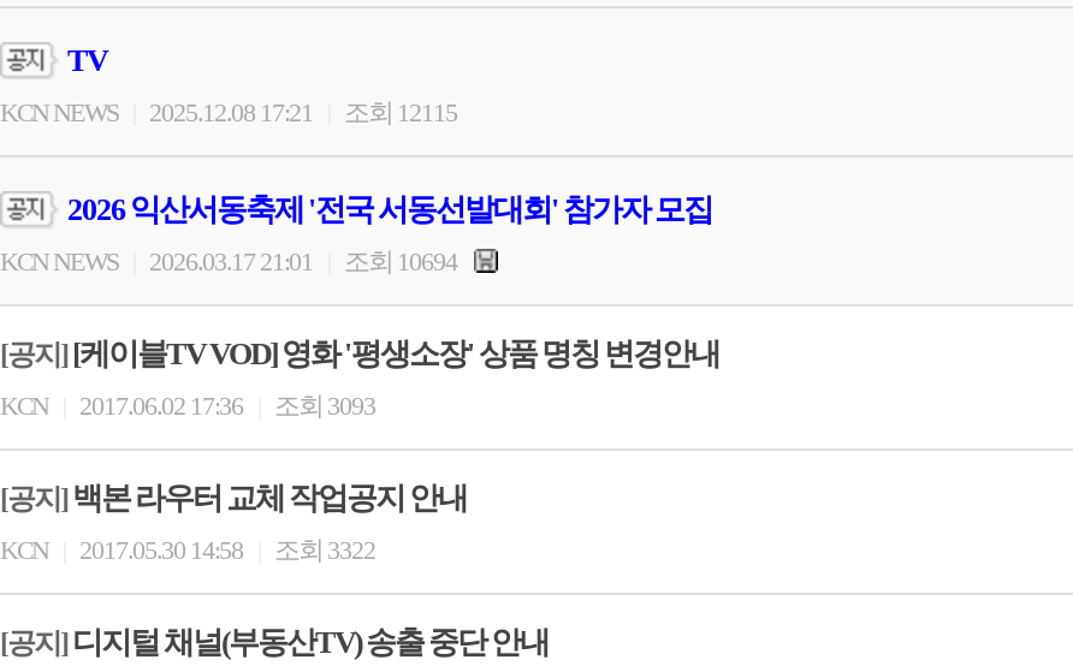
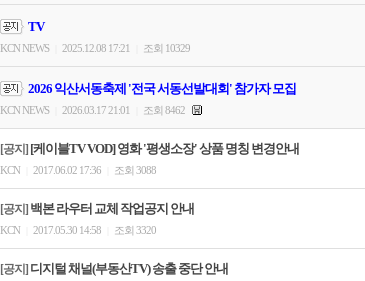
- KCN NEWS 2025.12.08 17:21 조회 12115
+ KCN NEWS 2025.12.08 17:21 조회 10329

- KCN NEWS 2026.03.17 21:01 조회 10694
+ KCN NEWS 2026.03.17 21:01 조회 8462

- KCN 2017.06.02 17:36 조회 3093
+ KCN 2017.06.02 17:36 조회 3088

- KCN 2017.05.30 14:58 조회 3322
+ KCN 2017.05.30 14:58 조회 3320
